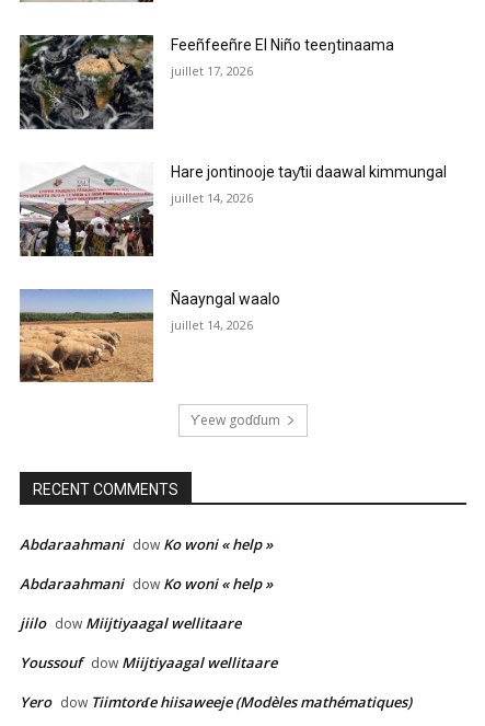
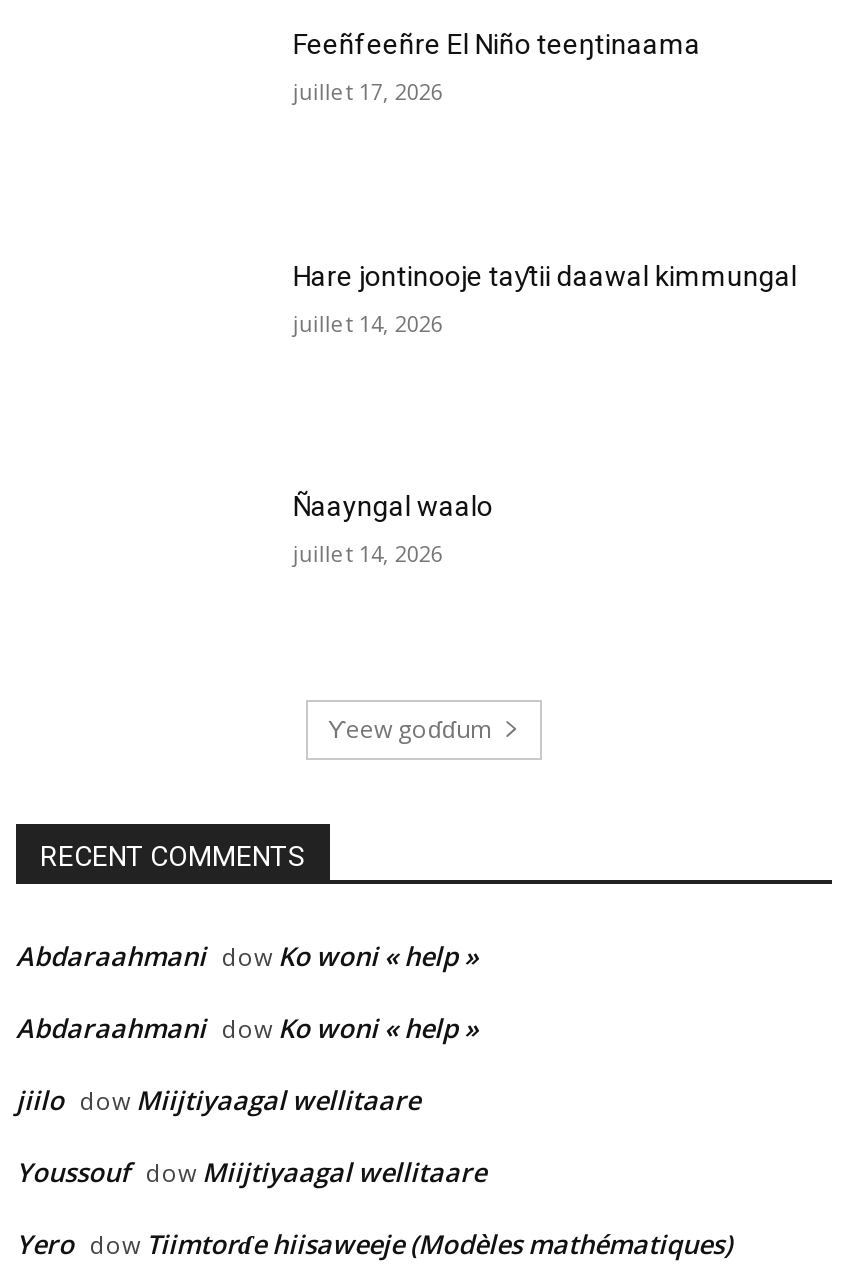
- [image]

- [image]

- [image]
